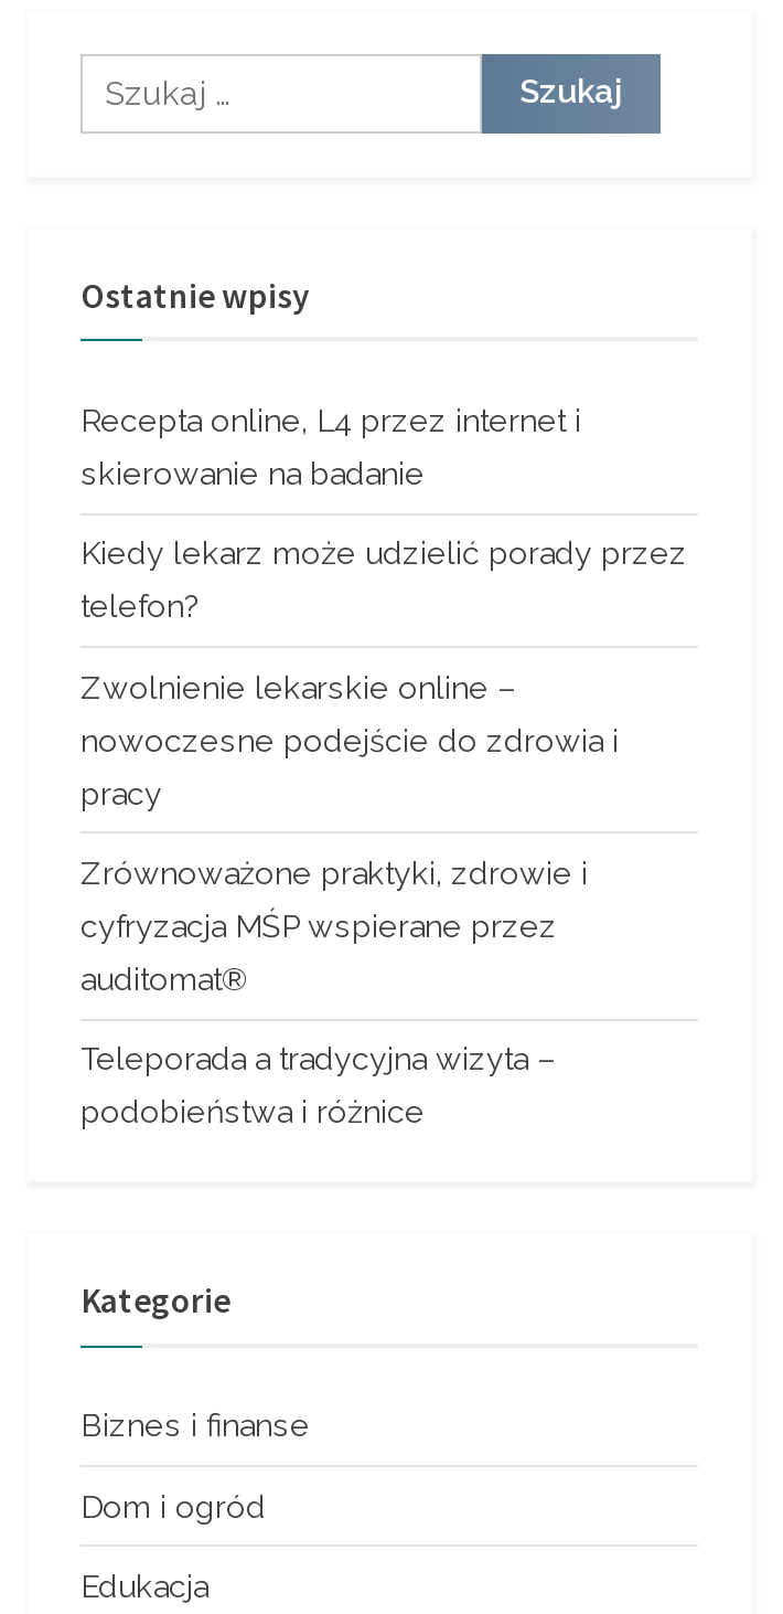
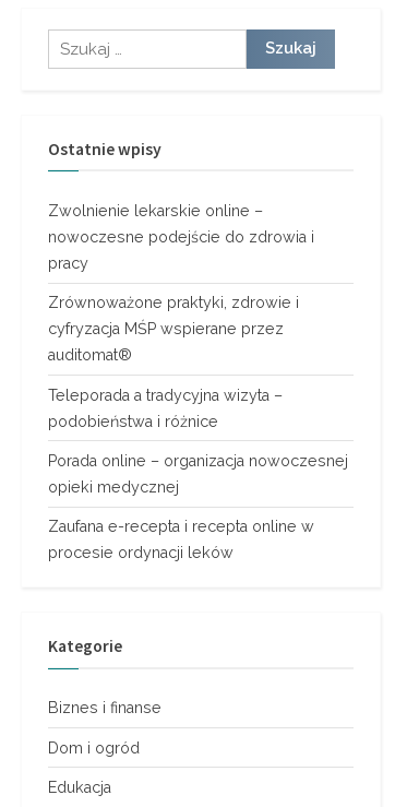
- Recepta online, L4 przez internet i
- skierowanie na badanie
- Kiedy lekarz może udzielić porady przez
- telefon?

moved up: Zwolnienie lekarskie online – | nowoczesne podejście do zdrowia i | pracy | Zrównoważone praktyki, zdrowie i | cyfryzacja MŚP wspierane przez | auditomat® | Teleporada a tradycyjna wizyta – | podobieństwa i różnice

+ Porada online – organizacja nowoczesnej
+ opieki medycznej
+ Zaufana e-recepta i recepta online w
+ procesie ordynacji leków
